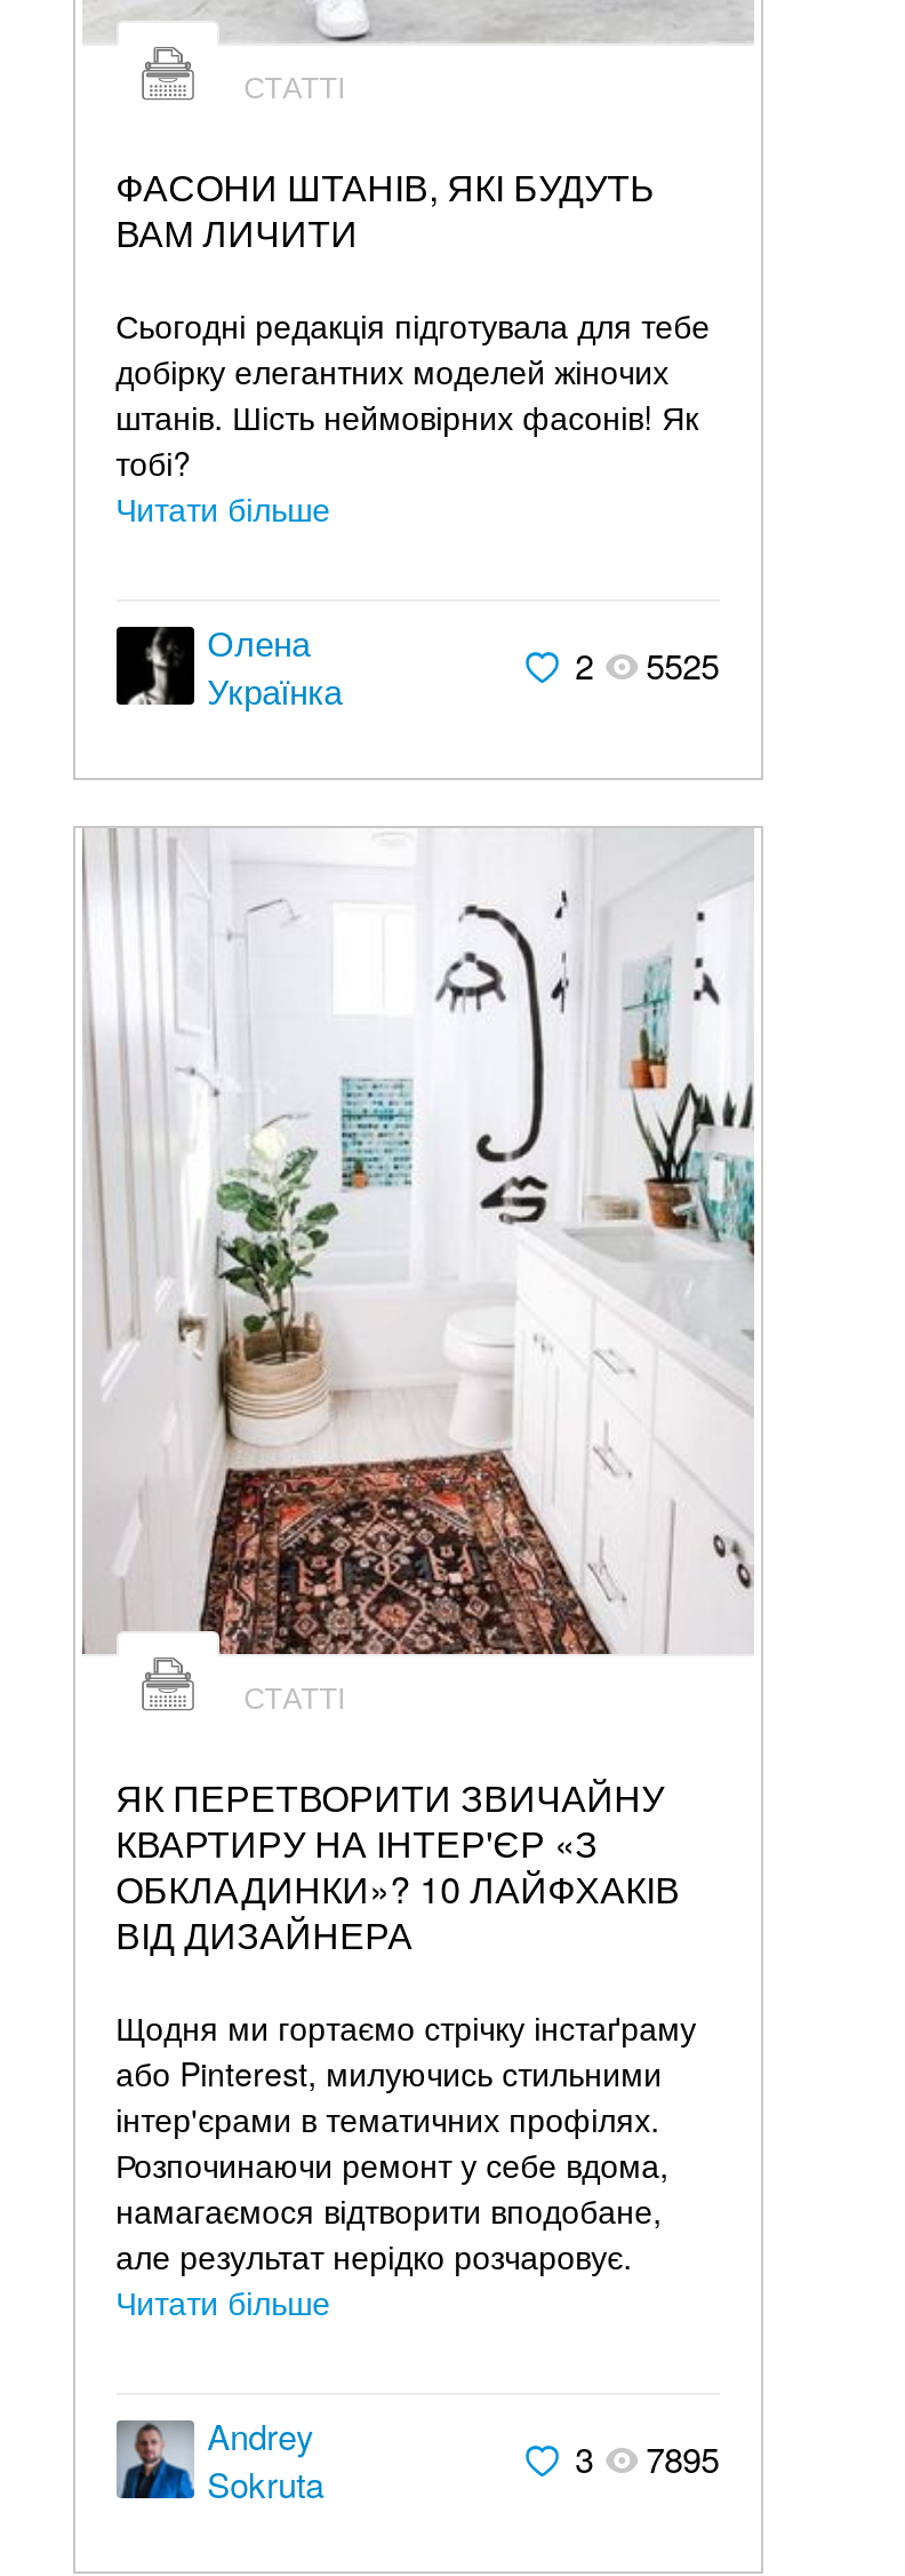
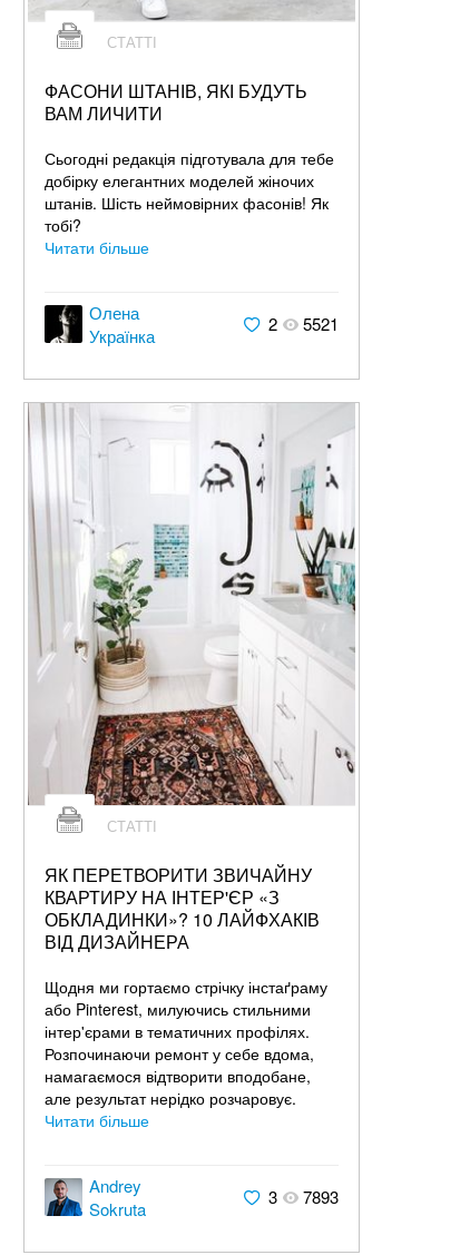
- 2 5525
+ 2 5521

- 3 7895
+ 3 7893
